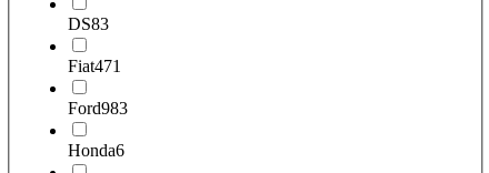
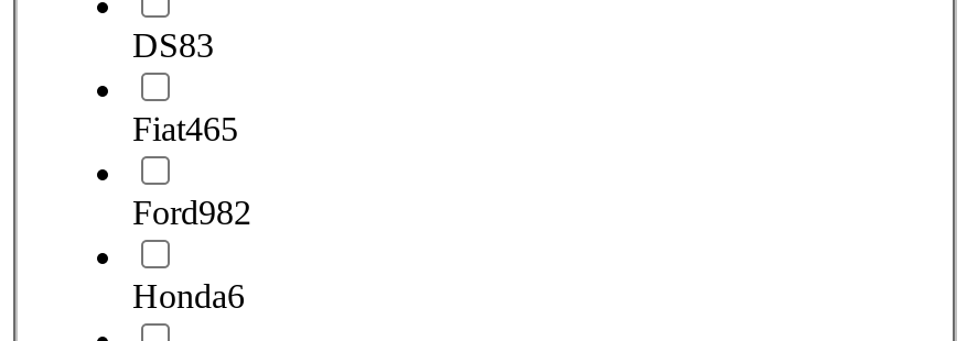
- Fiat471
+ Fiat465

- Ford983
+ Ford982
